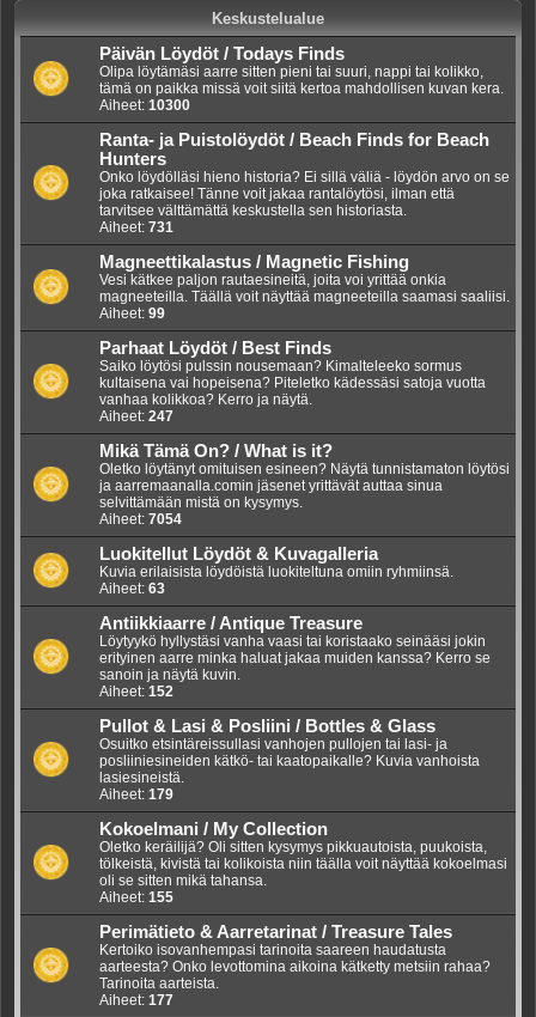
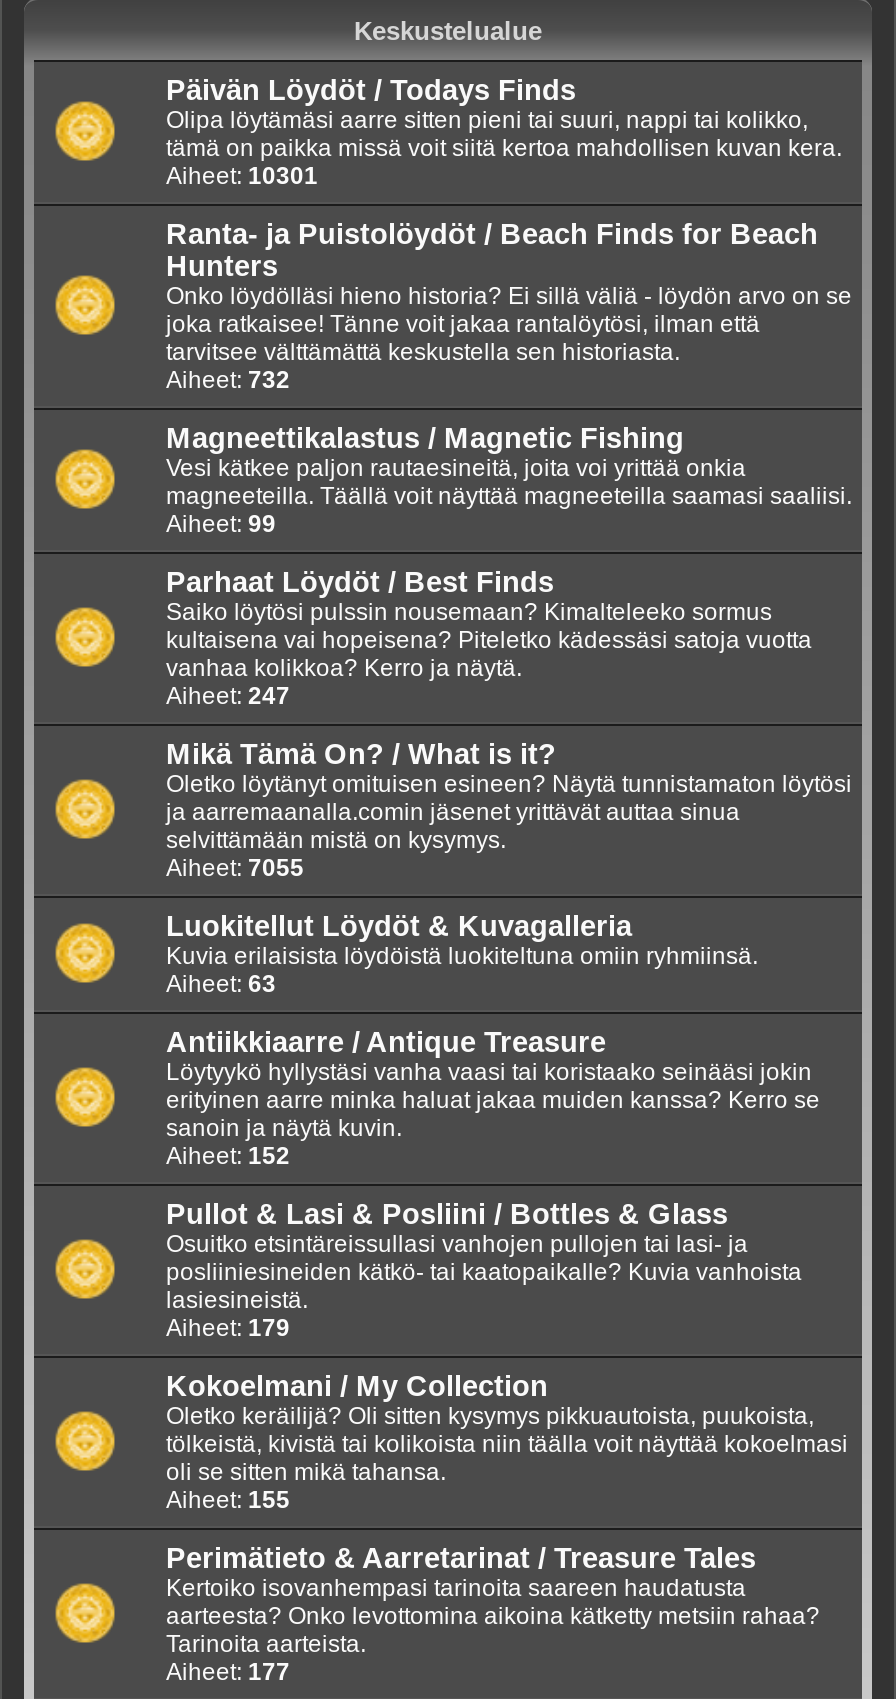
- Aiheet: 10300
+ Aiheet: 10301

- Aiheet: 731
+ Aiheet: 732

- Aiheet: 7054
+ Aiheet: 7055
